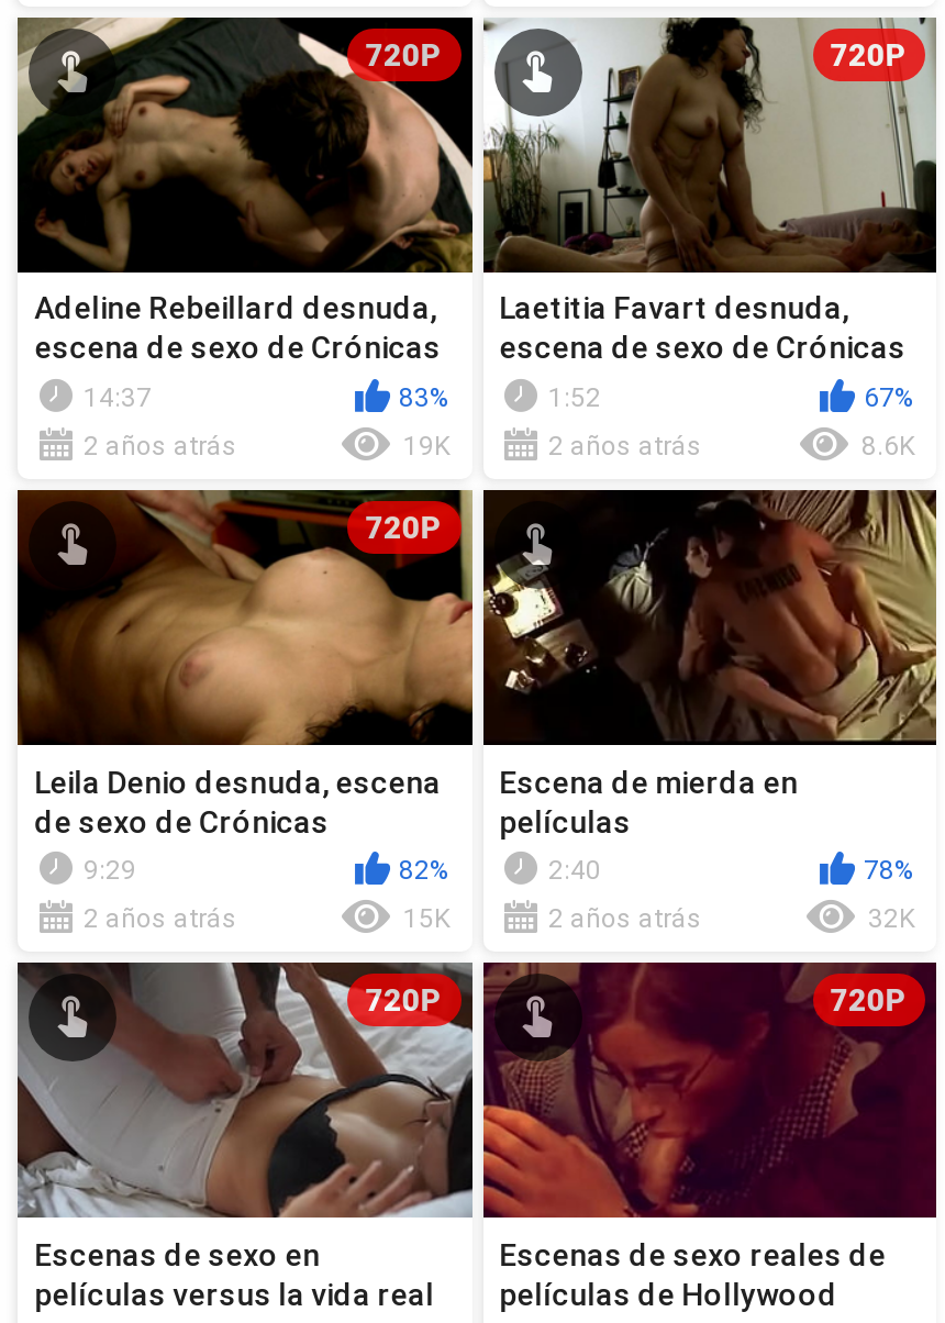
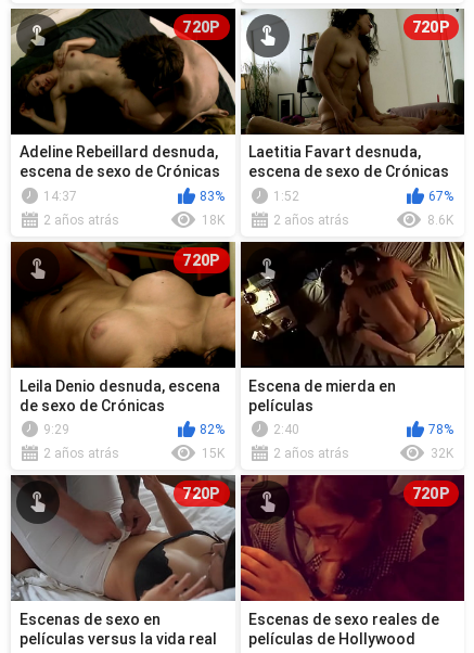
- 19K
+ 18K
